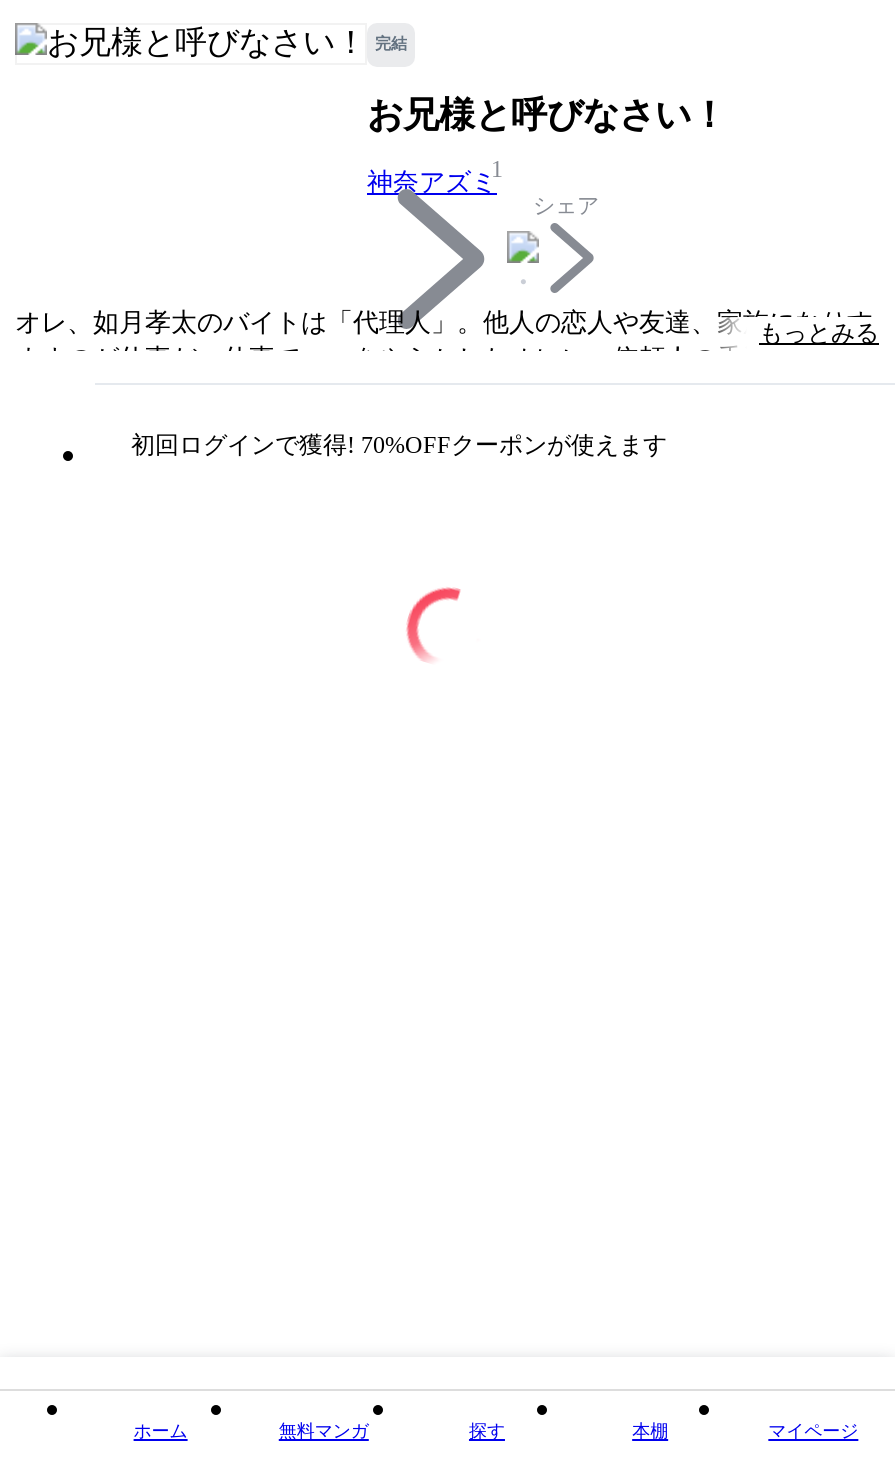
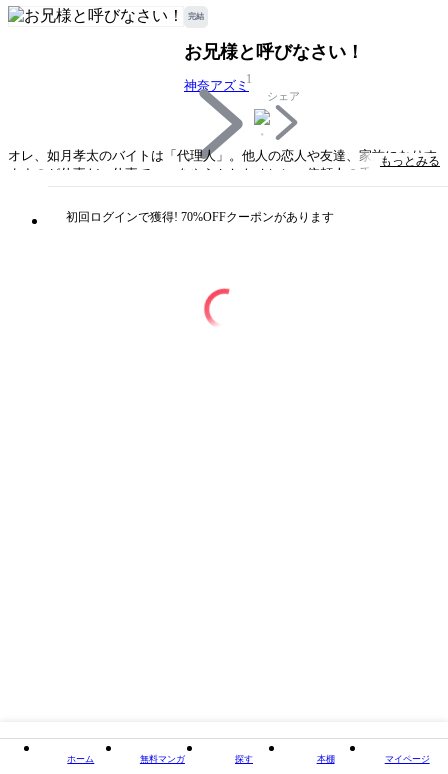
- 初回ログインで獲得! 70%OFFクーポンが使えます
+ 初回ログインで獲得! 70%OFFクーポンがあります
